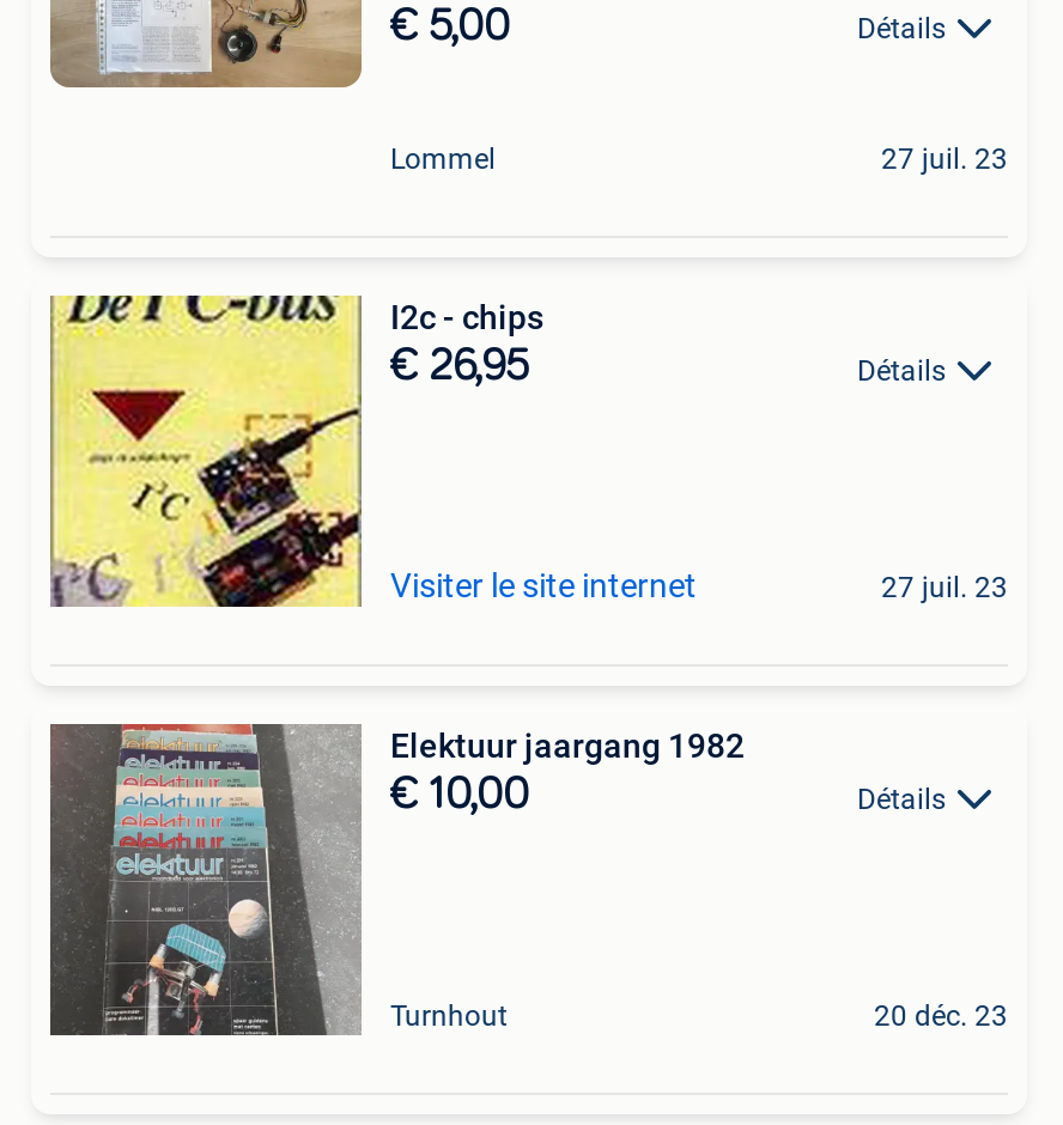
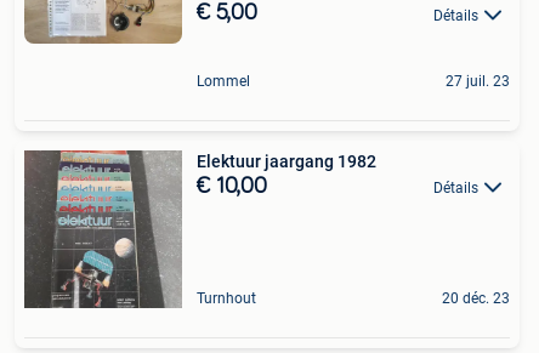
- [image]
- I2c - chips
- € 26,95
- Détails

- Visiter le site internet
- 27 juil. 23
